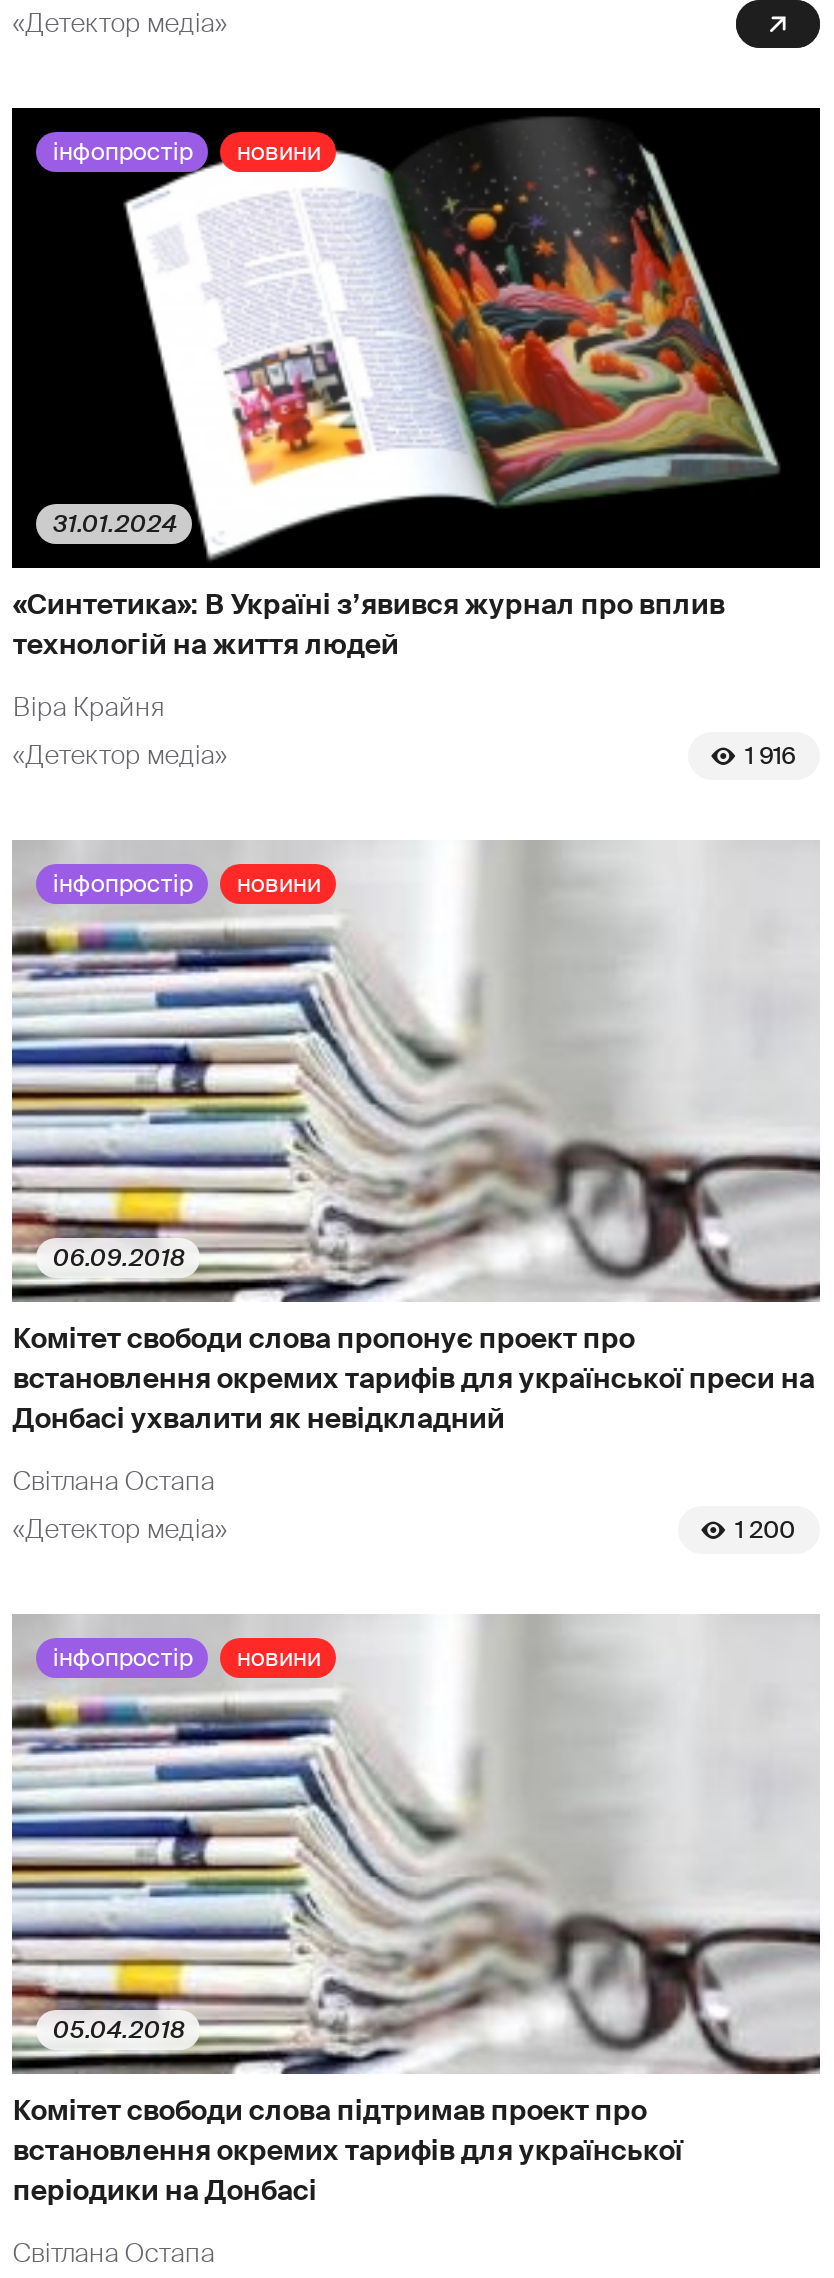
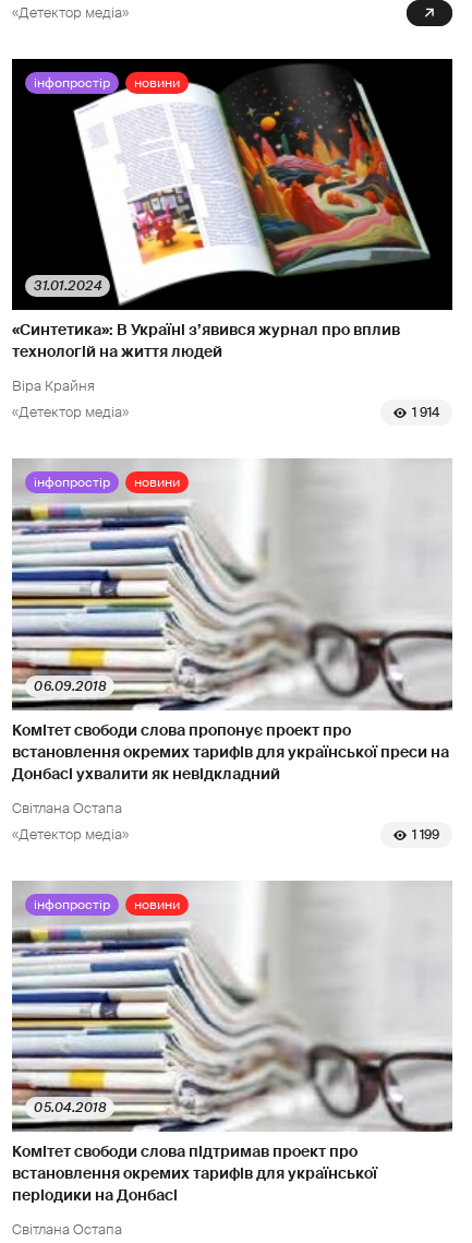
- 1 916
+ 1 914

- 1 200
+ 1 199
